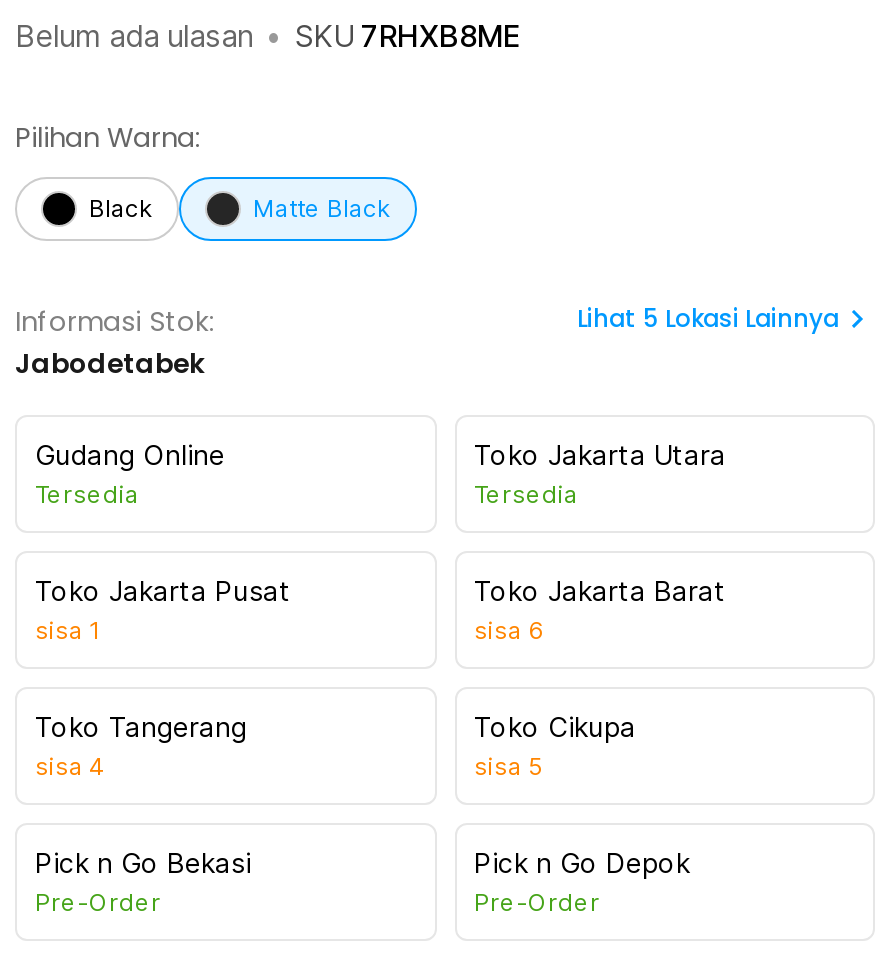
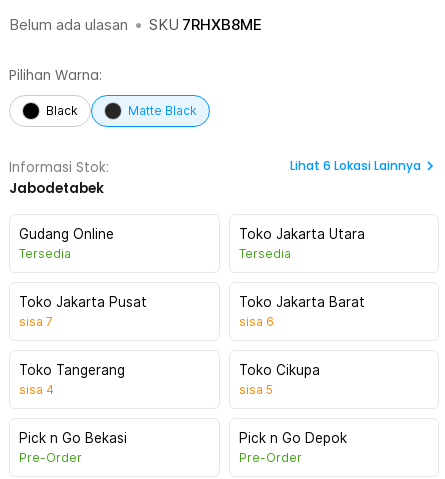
- Lihat 5 Lokasi Lainnya
+ Lihat 6 Lokasi Lainnya

- sisa 1
+ sisa 7
